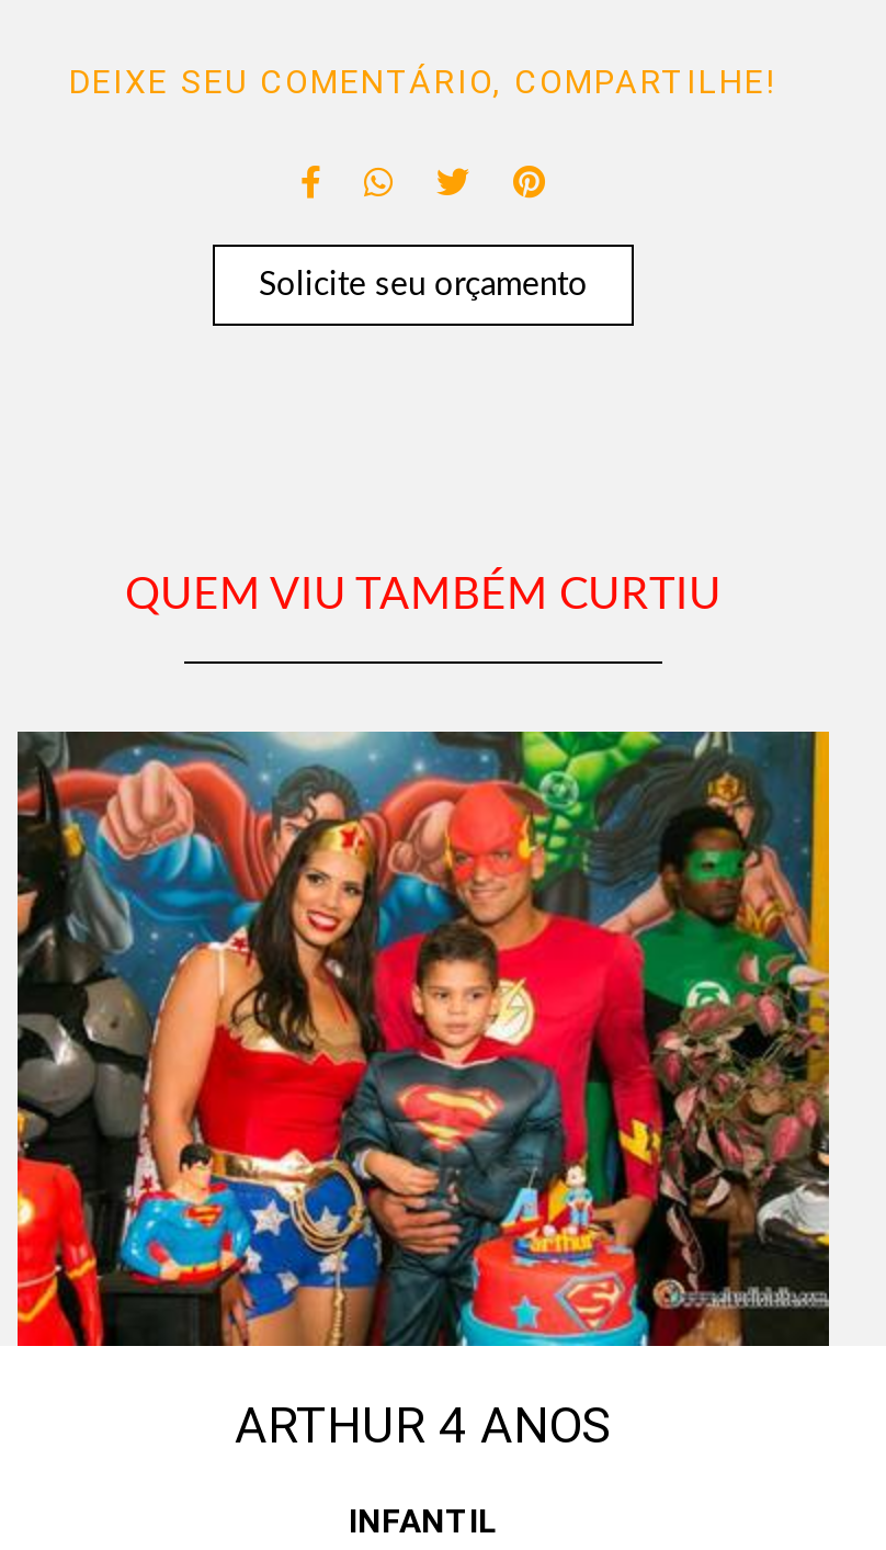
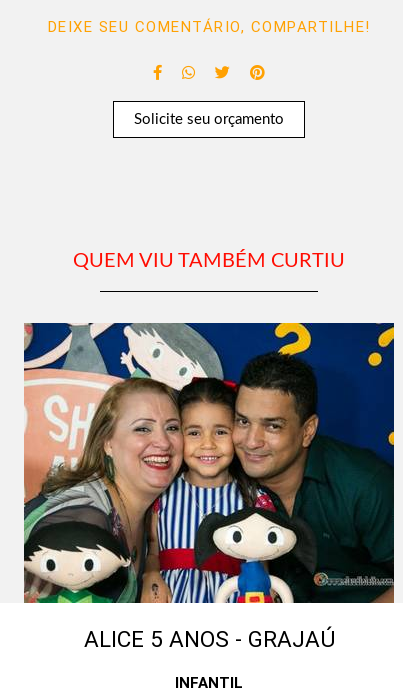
- [image]
- ARTHUR 4 ANOS
+ [image]
+ ALICE 5 ANOS - GRAJAÚ
